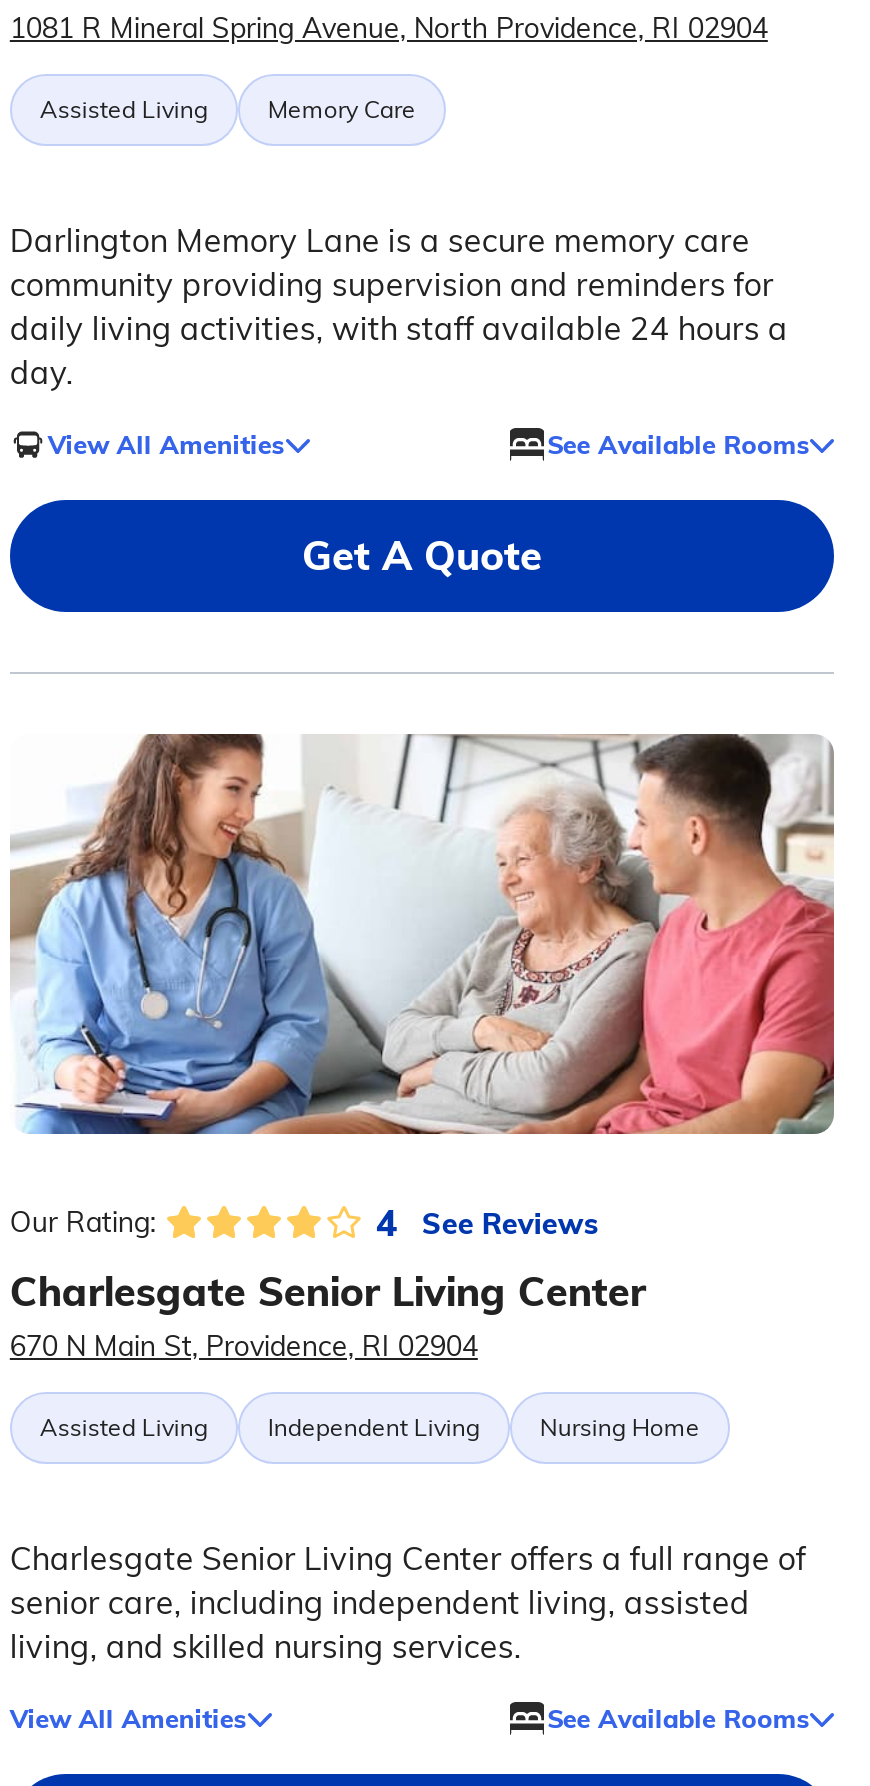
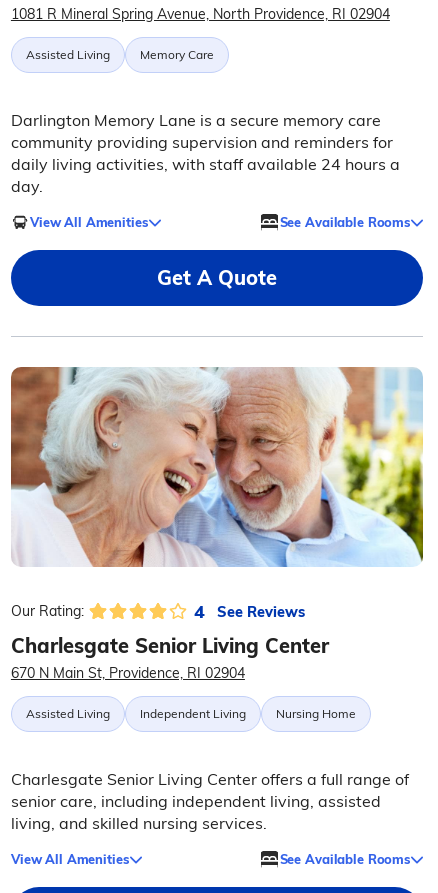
- [image]
+ [image]
